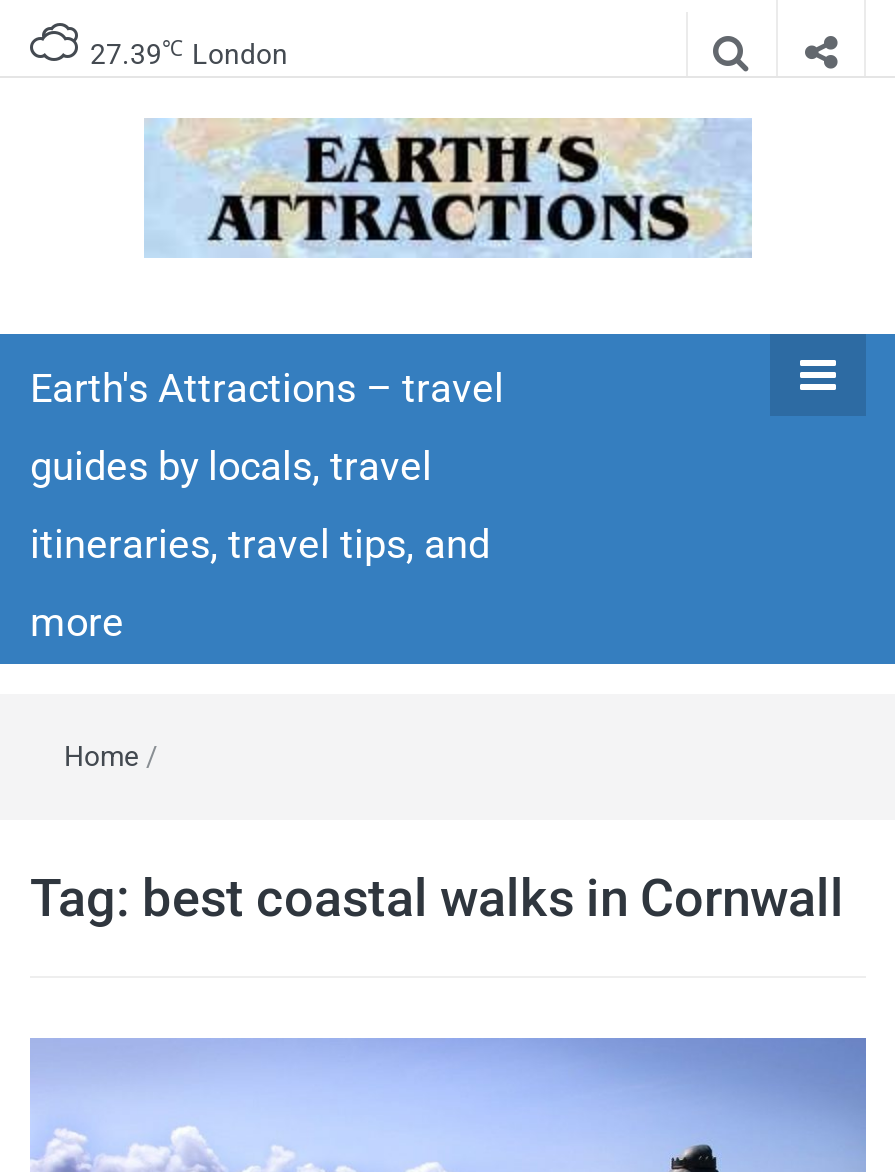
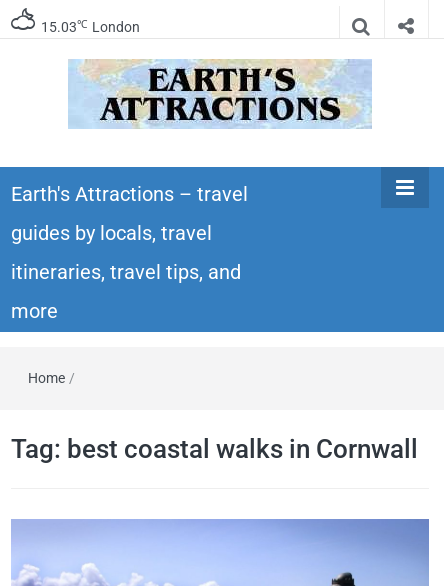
- 27.39℃ London
+ 15.03℃ London
